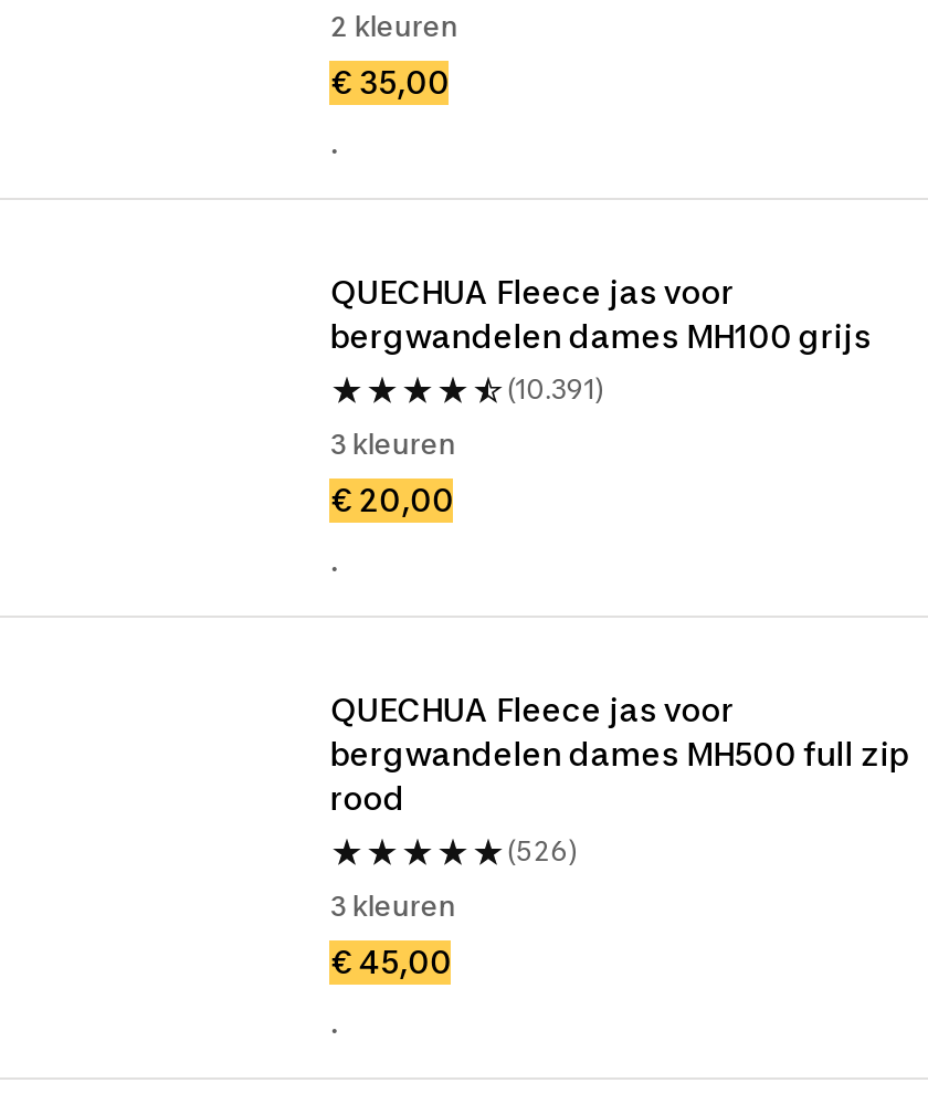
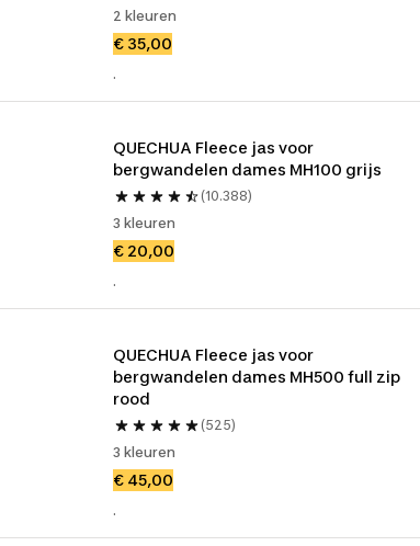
- (10.391)
+ (10.388)

- (526)
+ (525)
